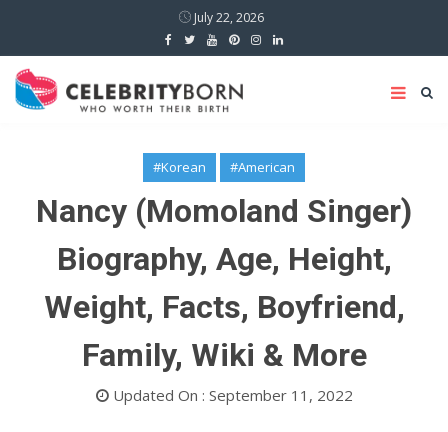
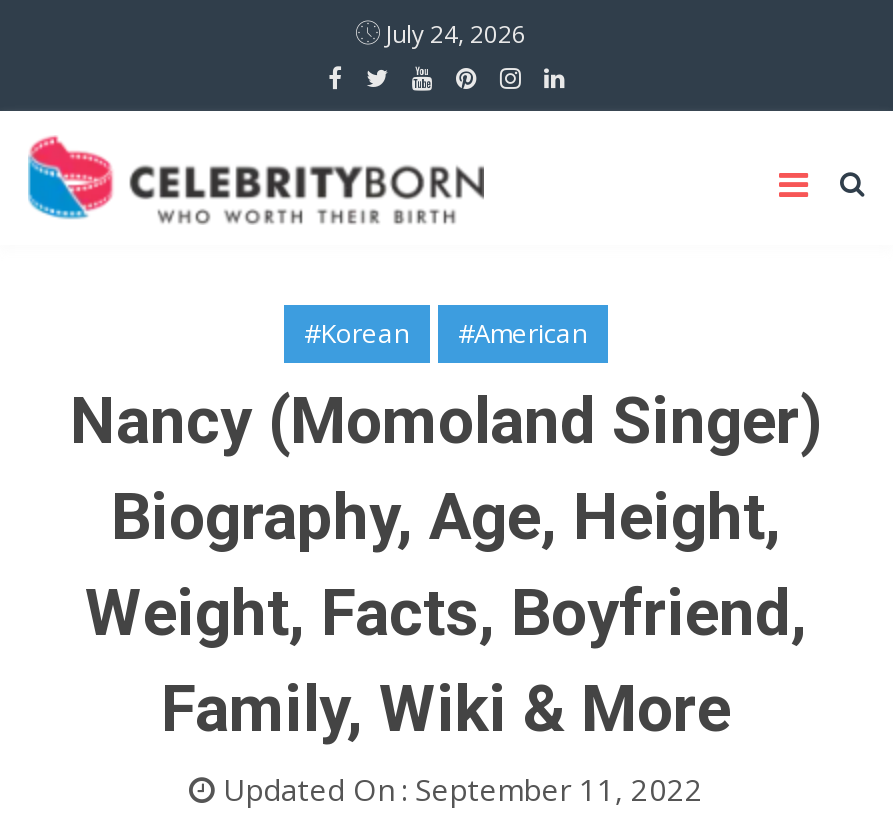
- July 22, 2026
+ July 24, 2026
